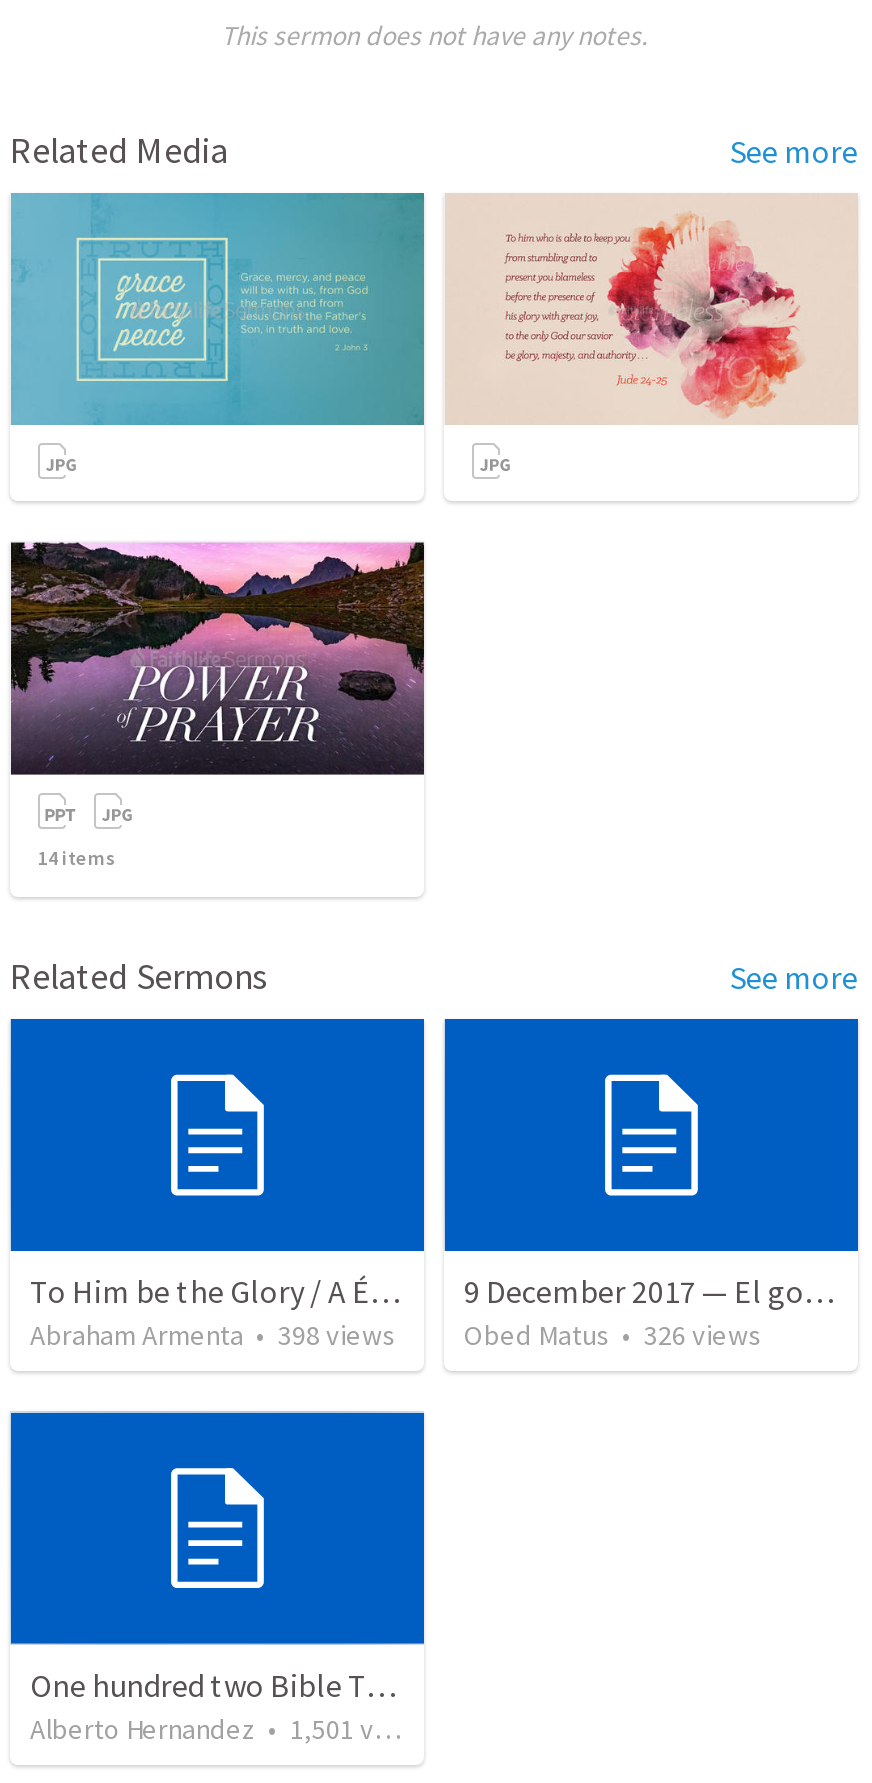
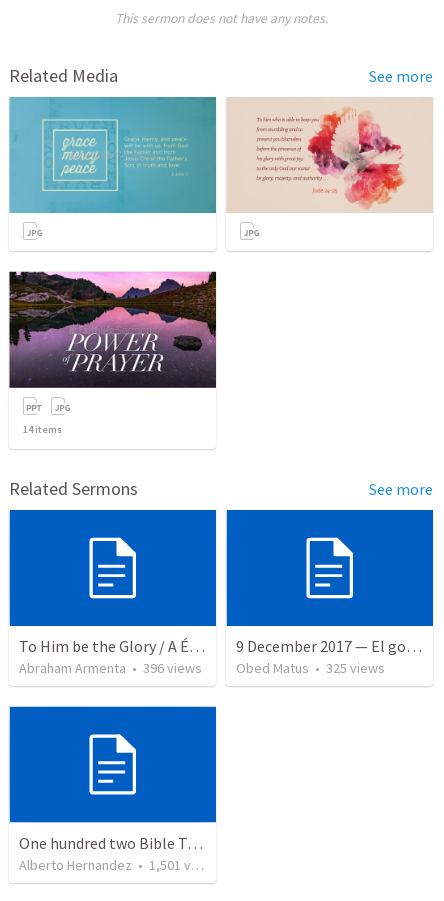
- Abraham Armenta • 398 views
+ Abraham Armenta • 396 views

- Obed Matus • 326 views
+ Obed Matus • 325 views
